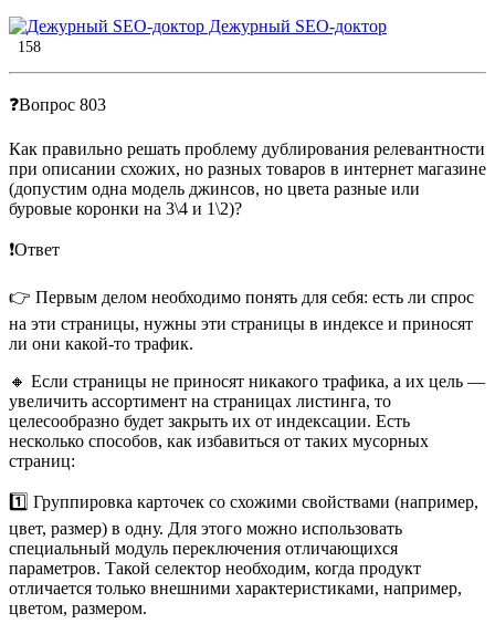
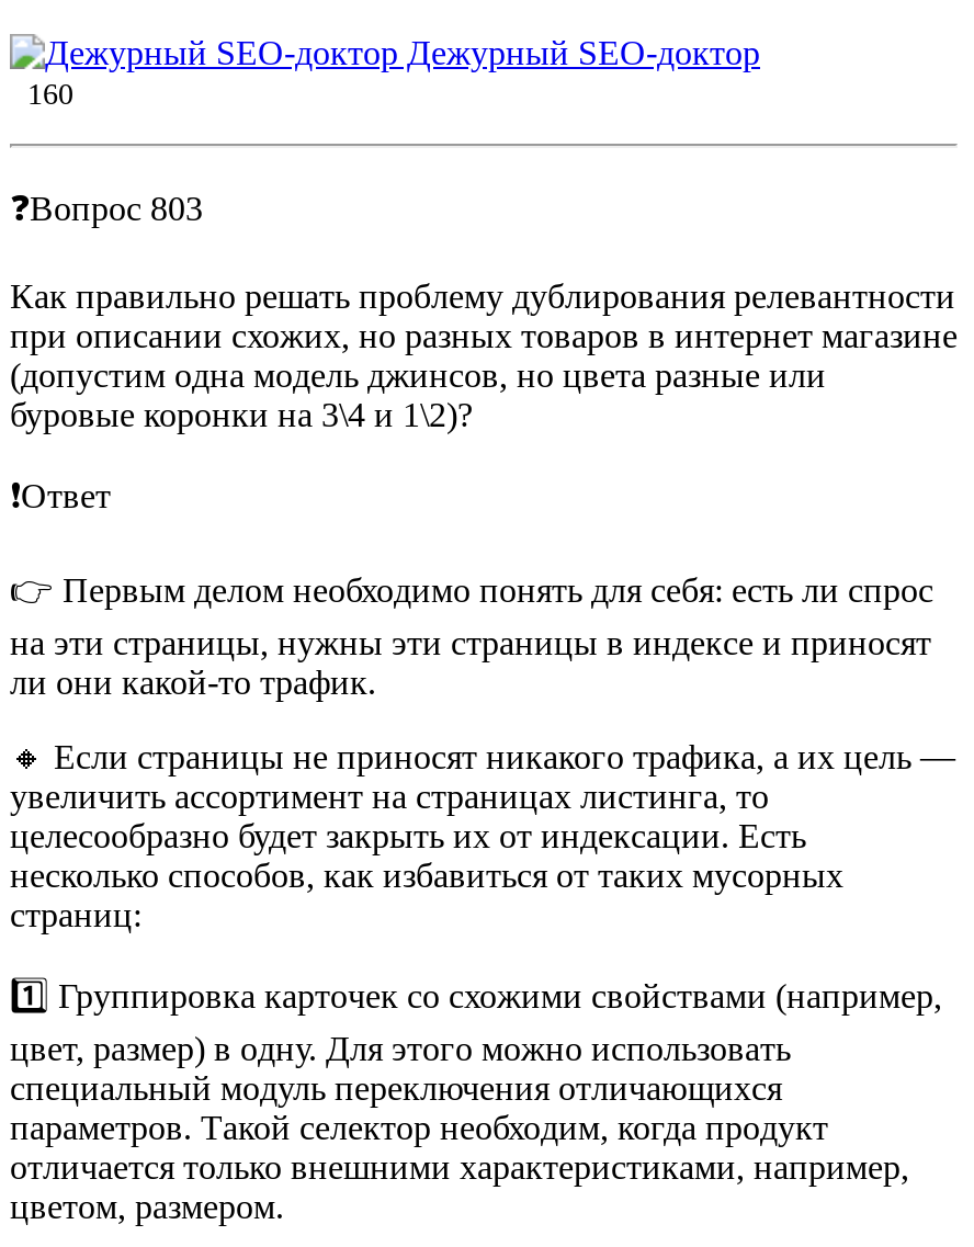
- 158
+ 160
